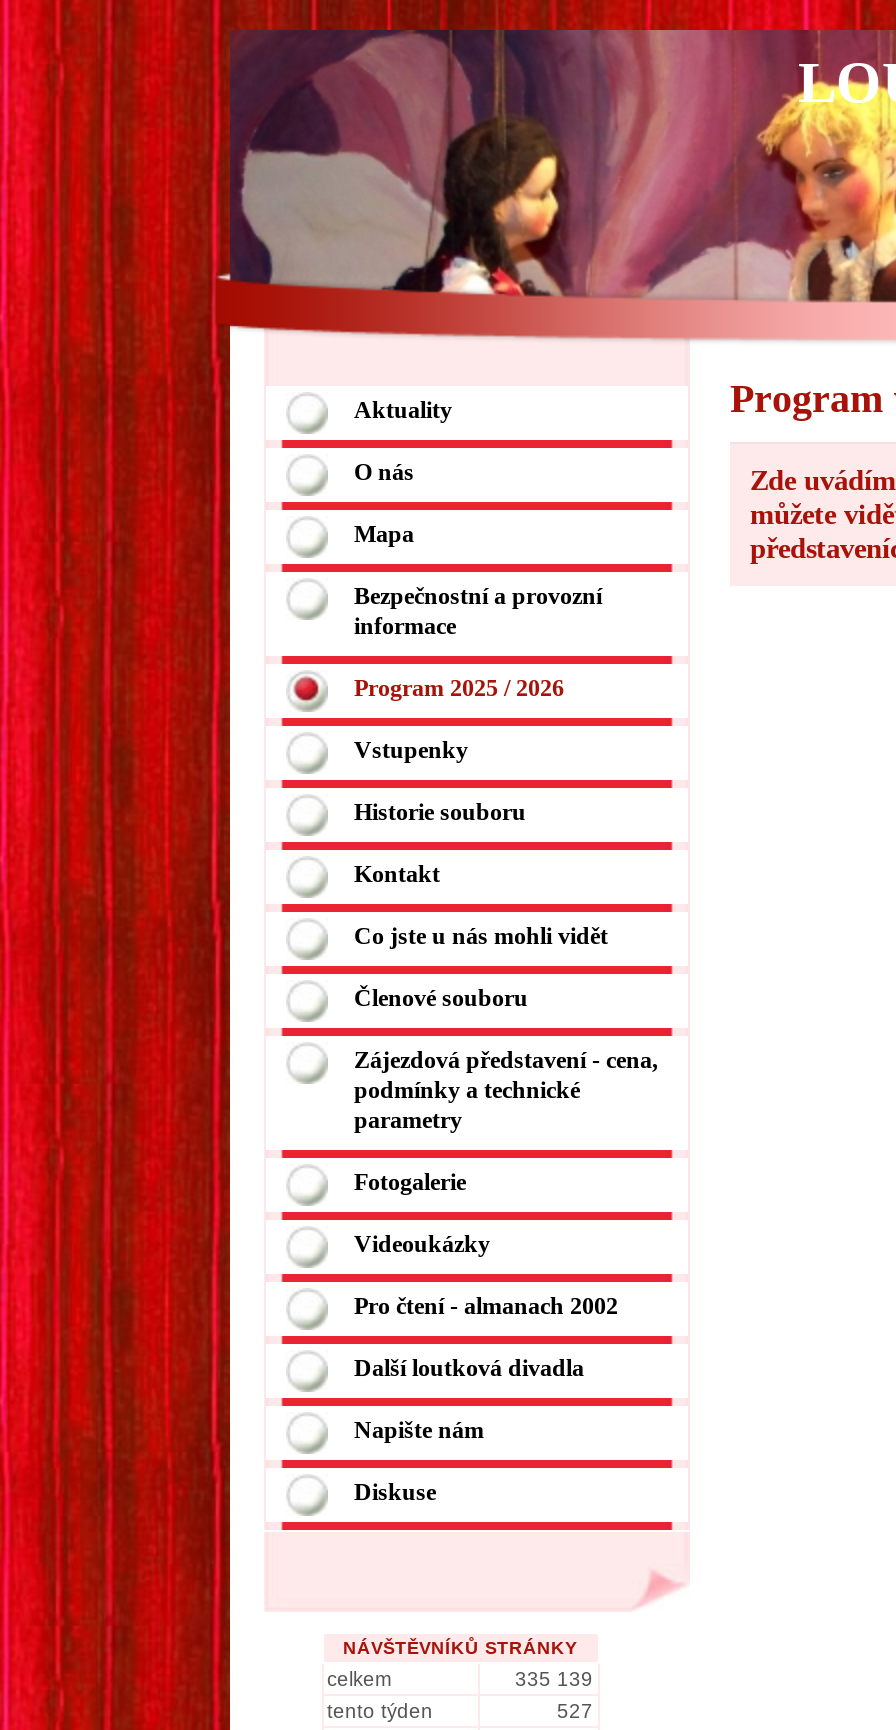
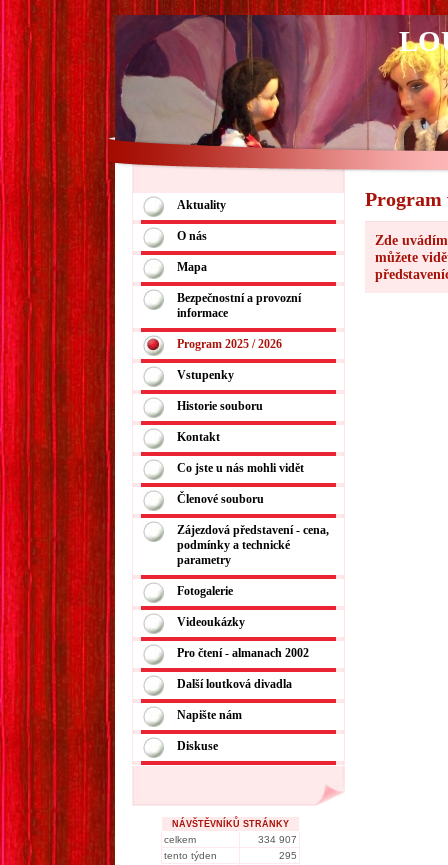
- 335 139
+ 334 907

- 527
+ 295
